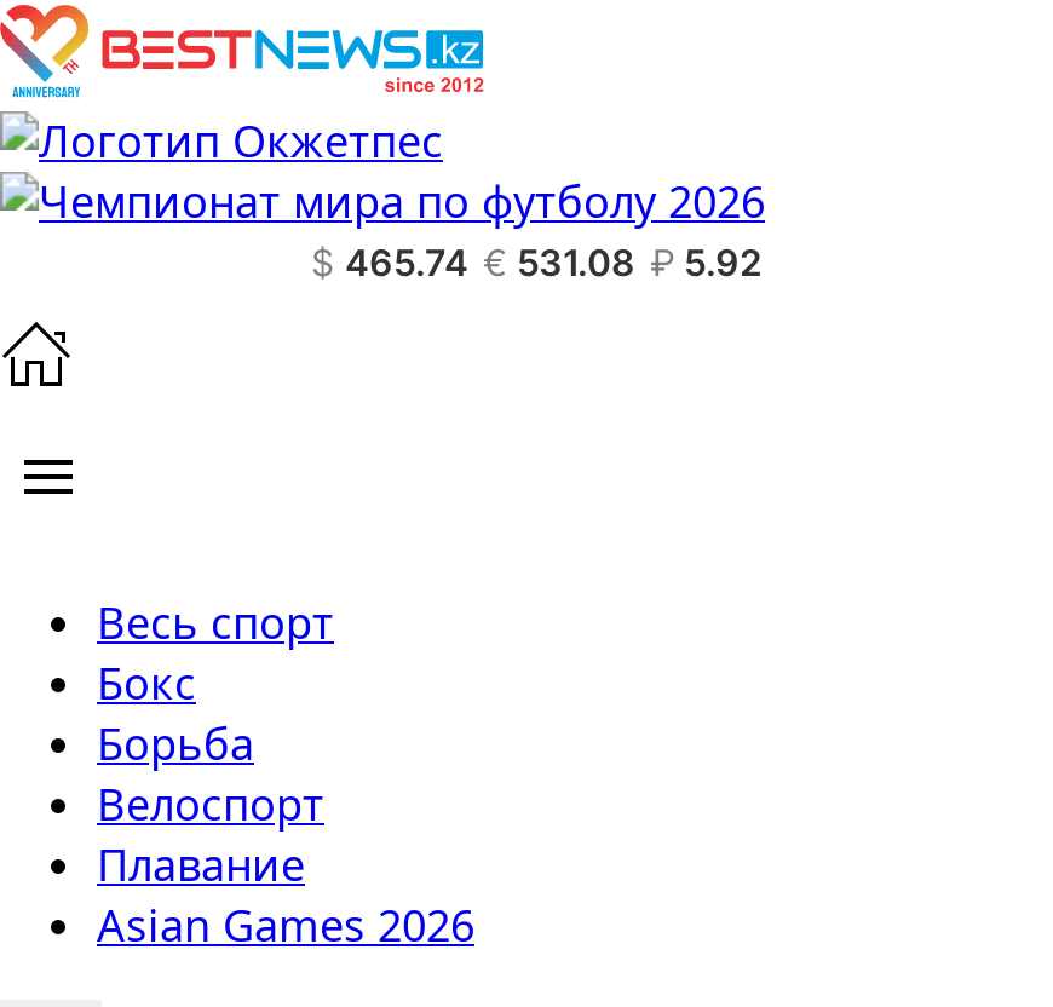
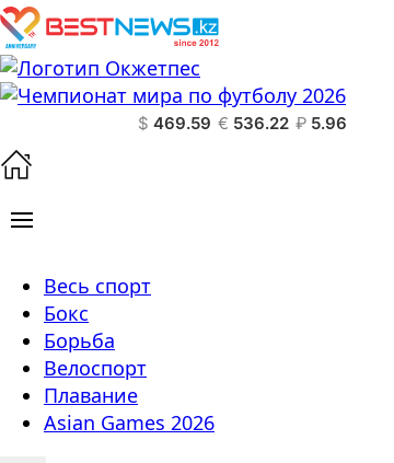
- $ 465.74 € 531.08 ₽ 5.92
+ $ 469.59 € 536.22 ₽ 5.96
